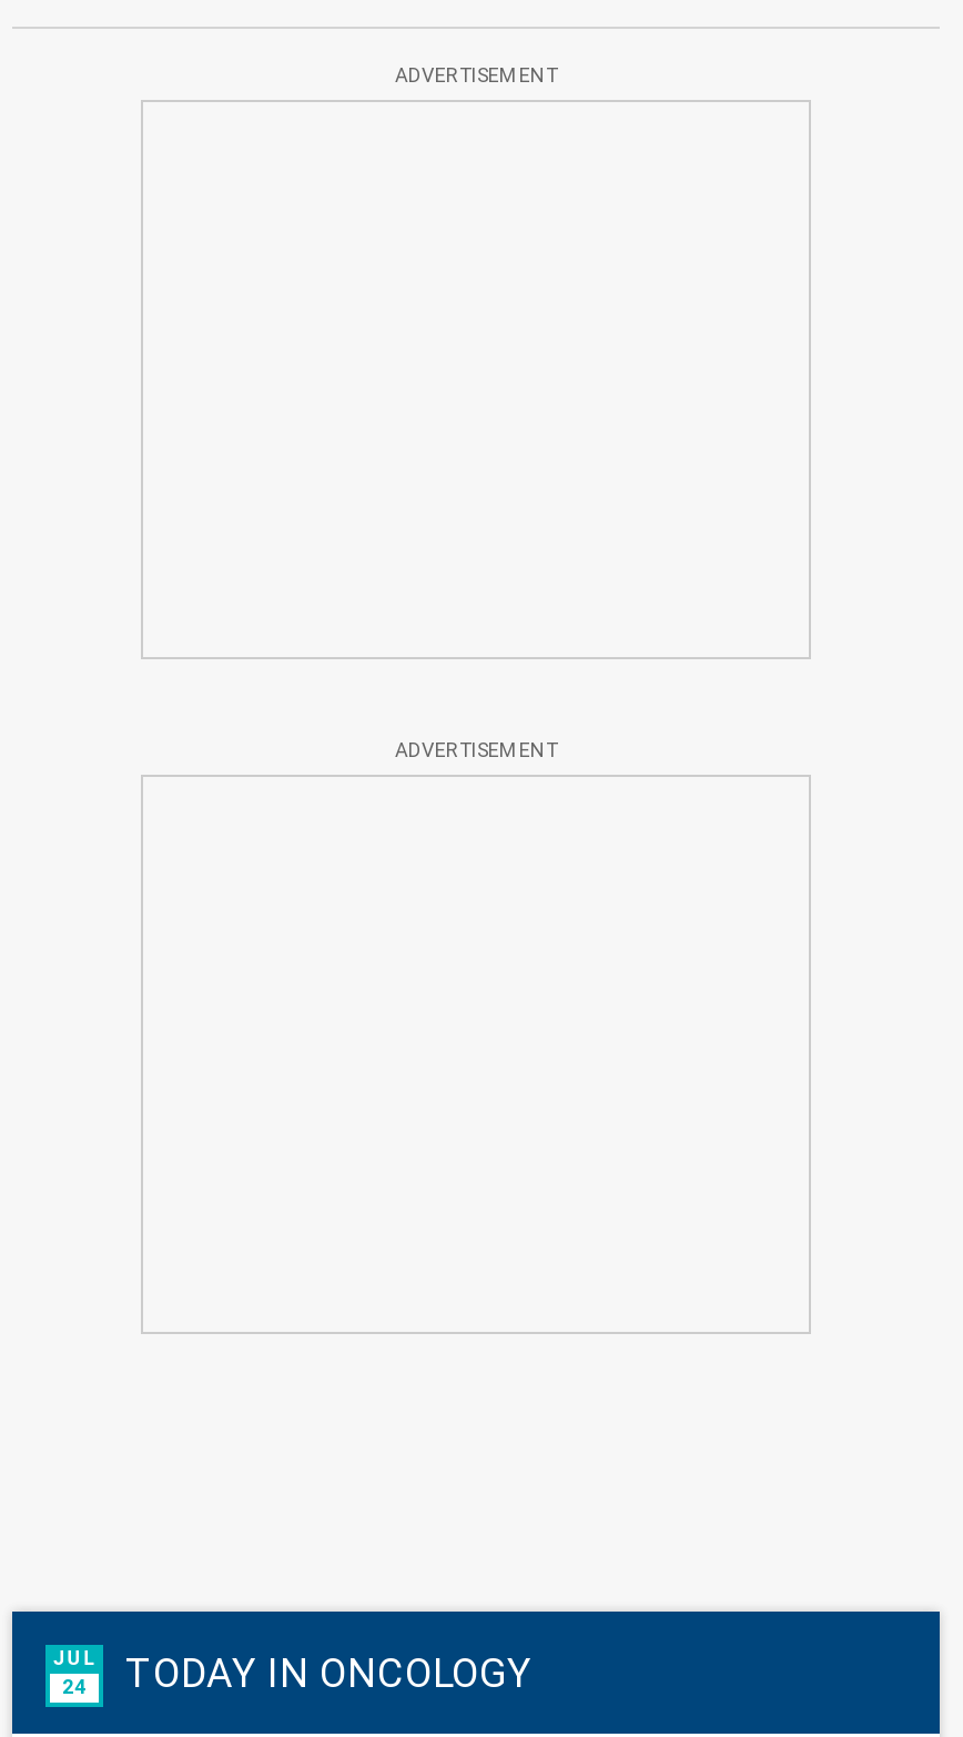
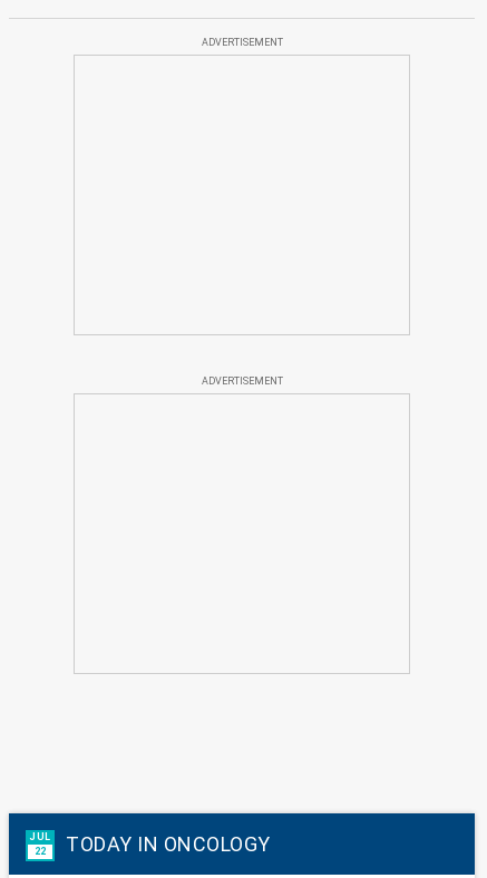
- JUL 24 TODAY IN ONCOLOGY
+ JUL 22 TODAY IN ONCOLOGY
